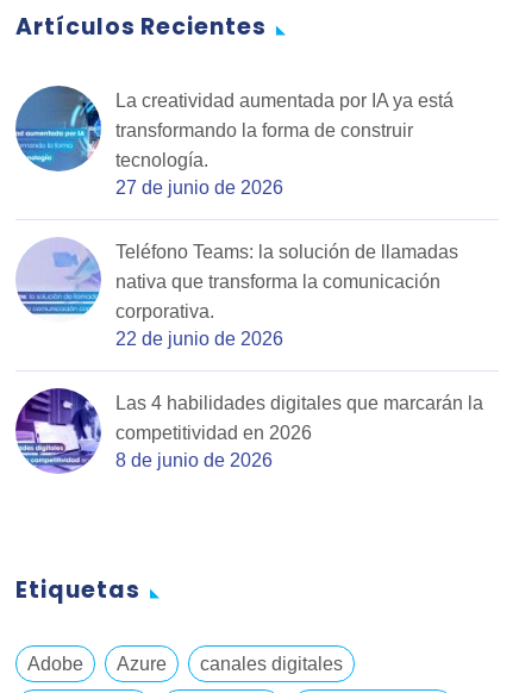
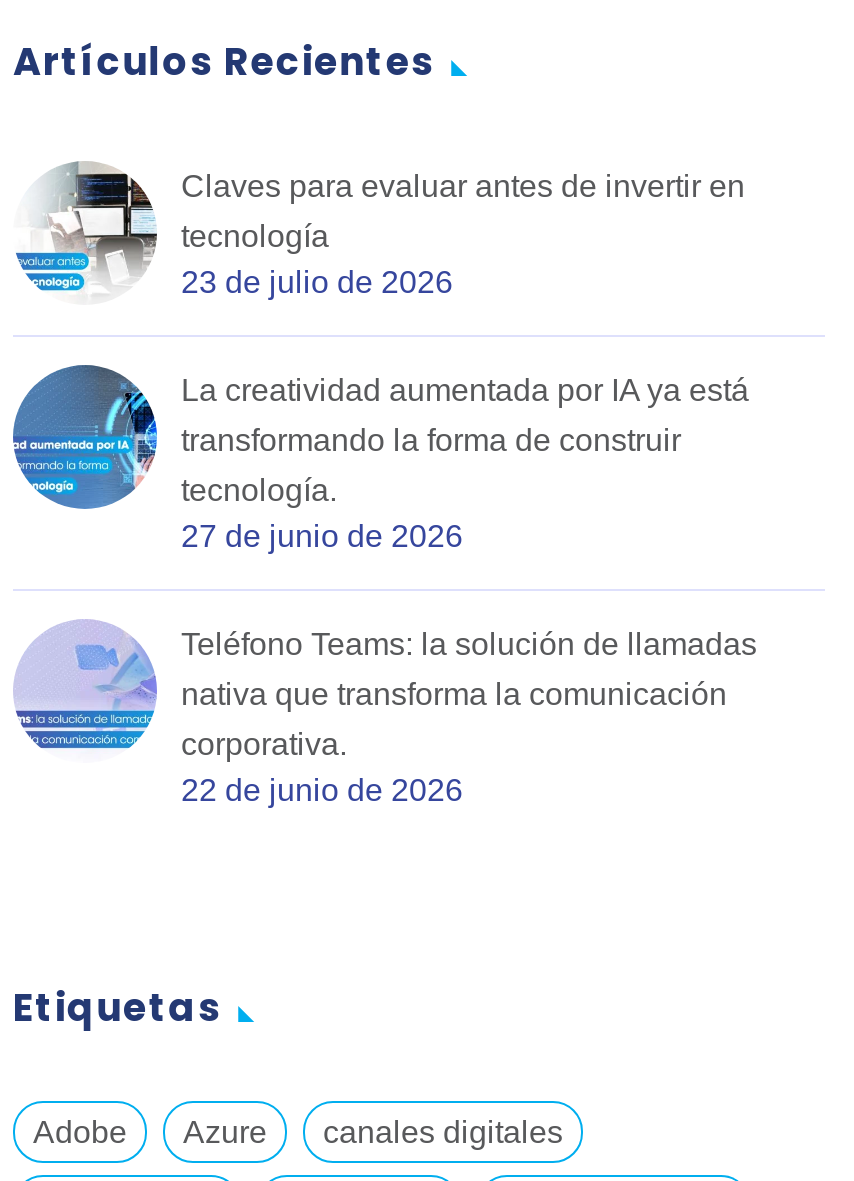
+ [image]
+ Claves para evaluar antes de invertir en
+ tecnología
+ 23 de julio de 2026

moved down: [image] | La creatividad aumentada por IA ya está | transformando la forma de construir | ... | corporativa. | 22 de junio de 2026

- [image]
- Las 4 habilidades digitales que marcarán la
- competitividad en 2026
- 8 de junio de 2026
